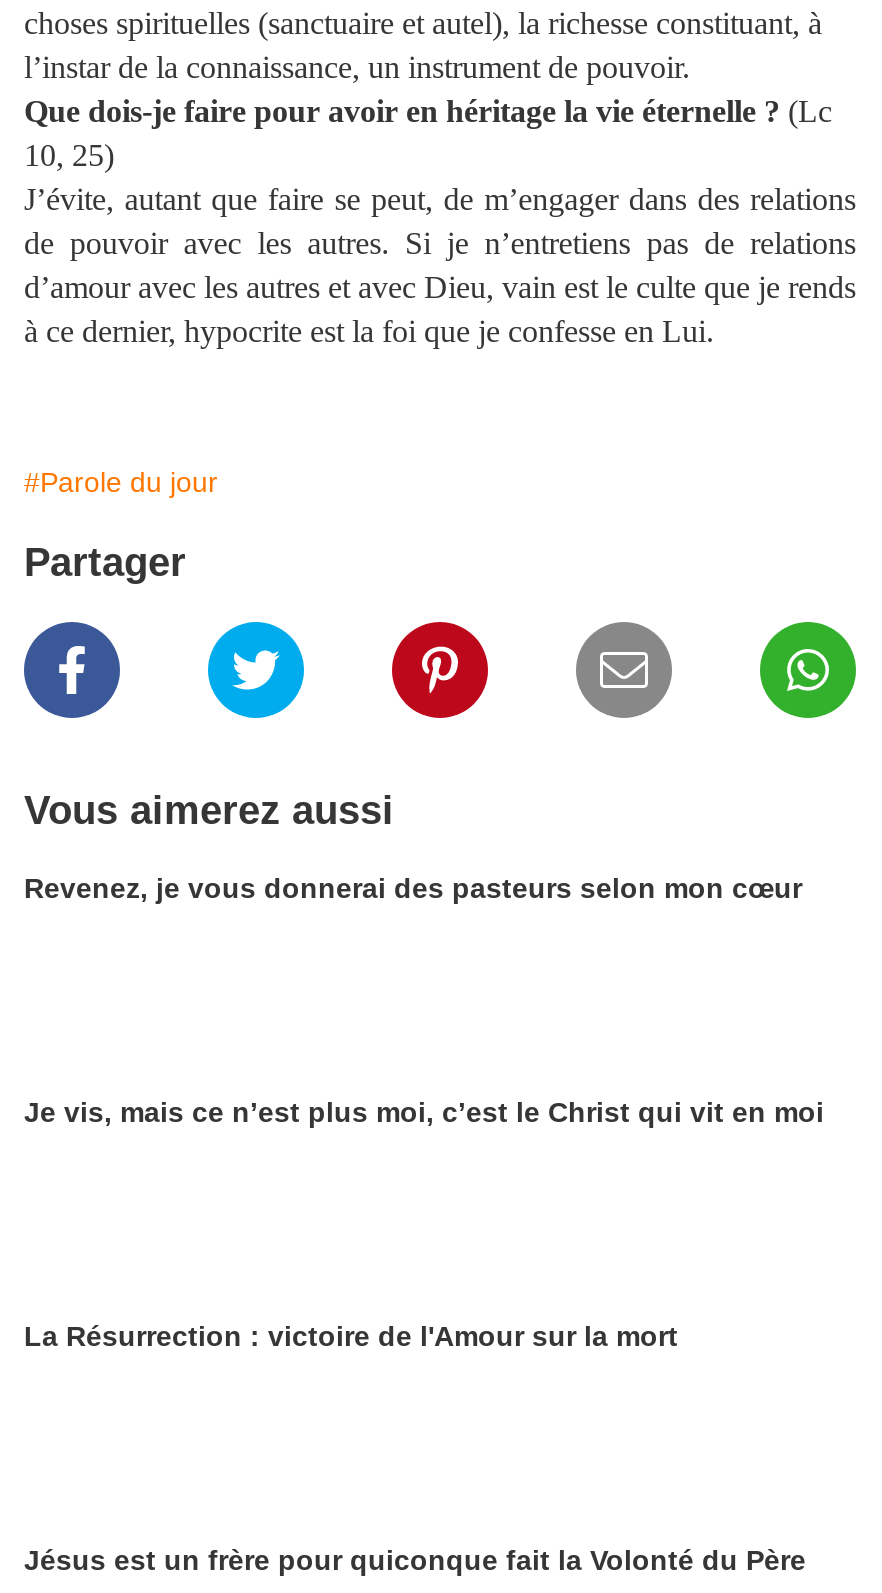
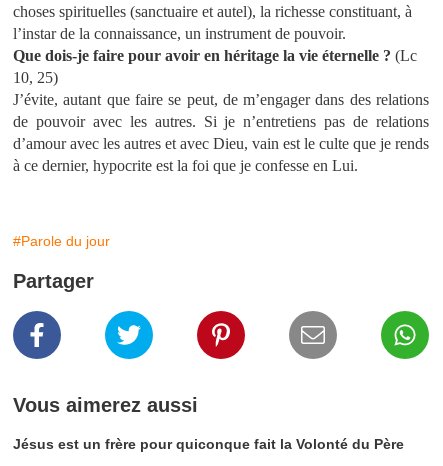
- Revenez, je vous donnerai des pasteurs selon mon cœur

- Je vis, mais ce n’est plus moi, c’est le Christ qui vit en moi

- La Résurrection : victoire de l'Amour sur la mort
